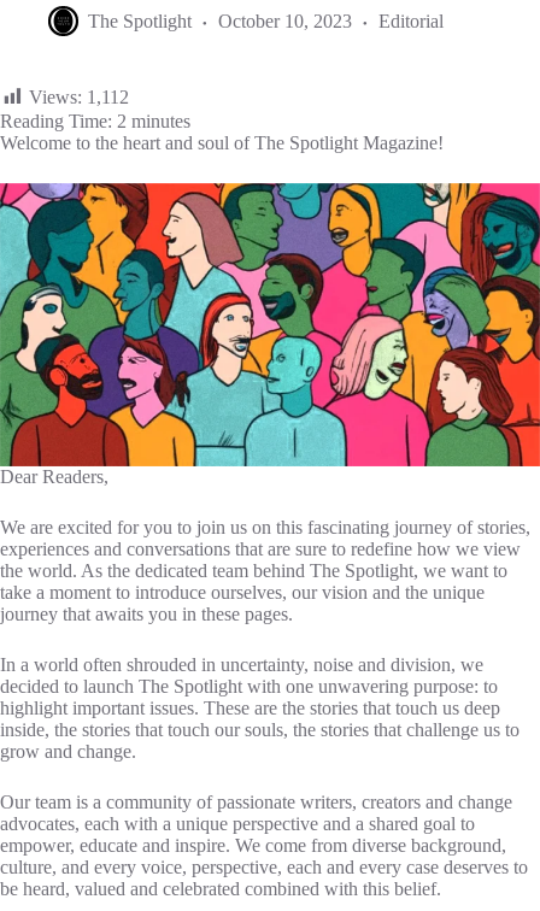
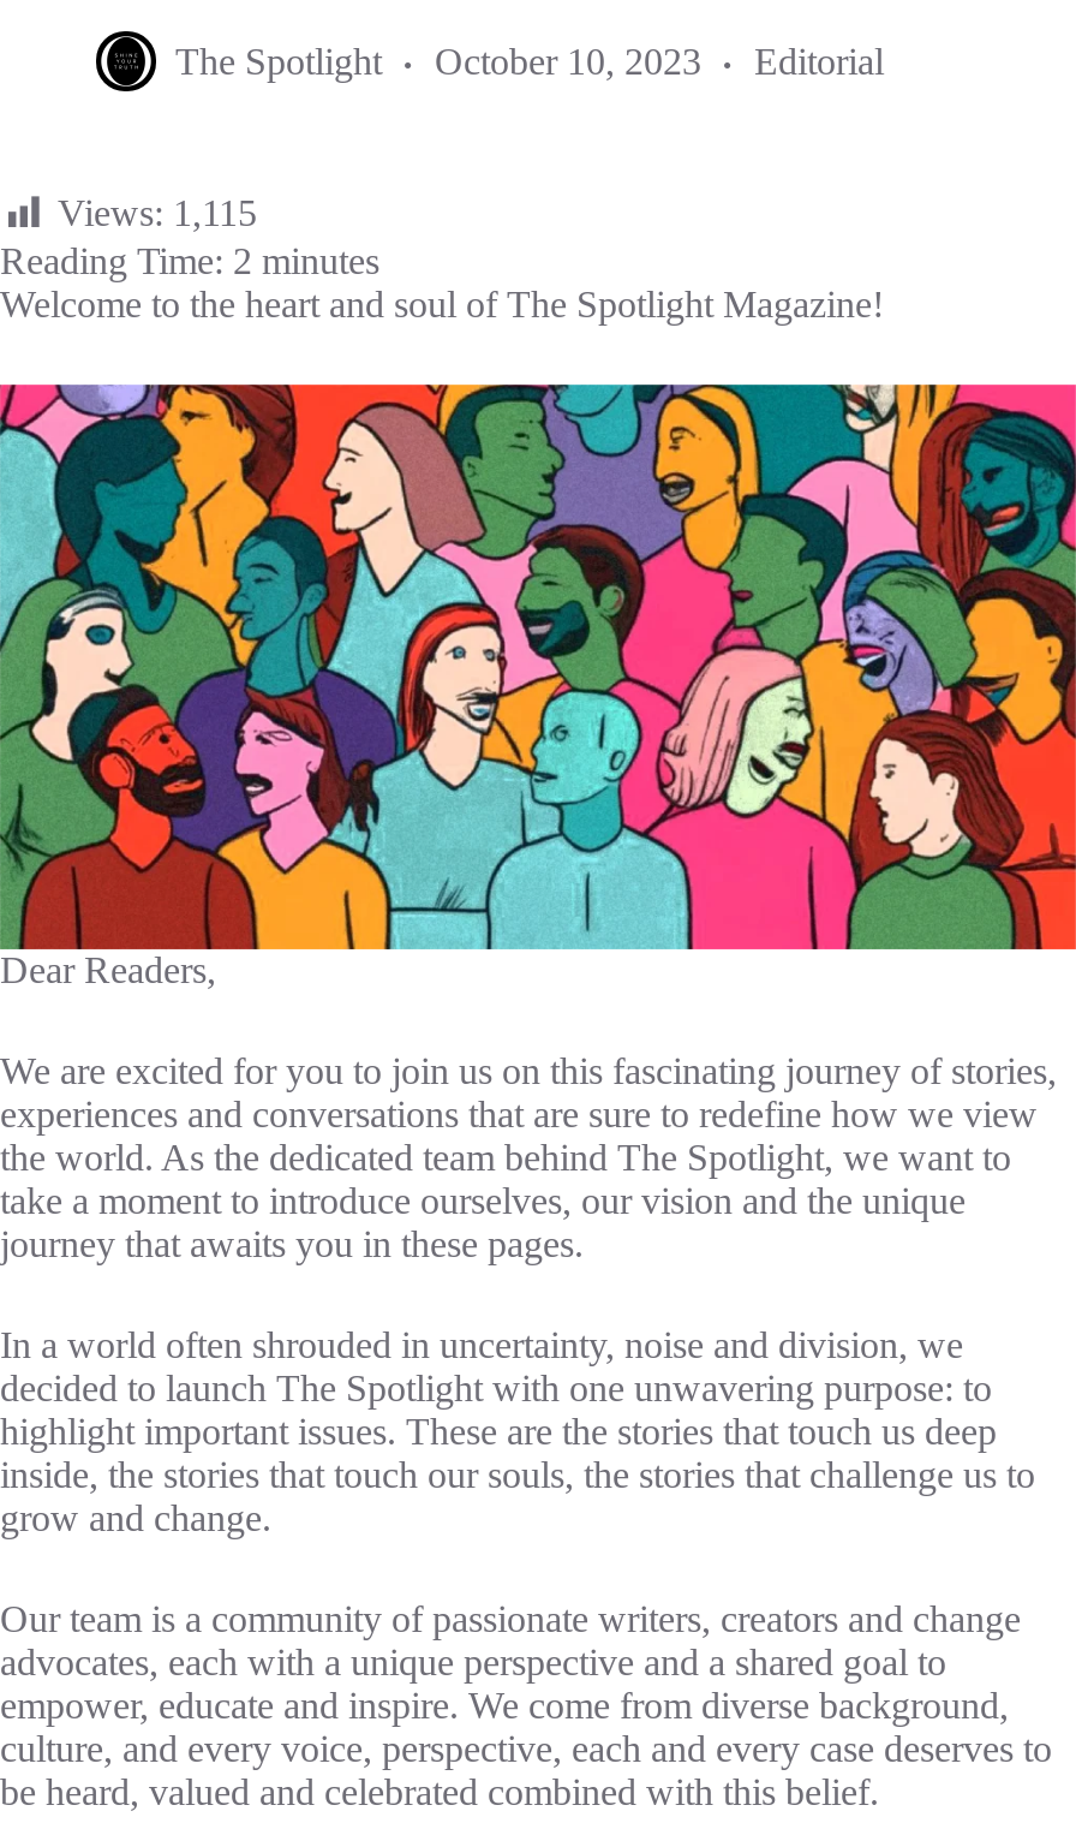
- Views: 1,112
+ Views: 1,115
